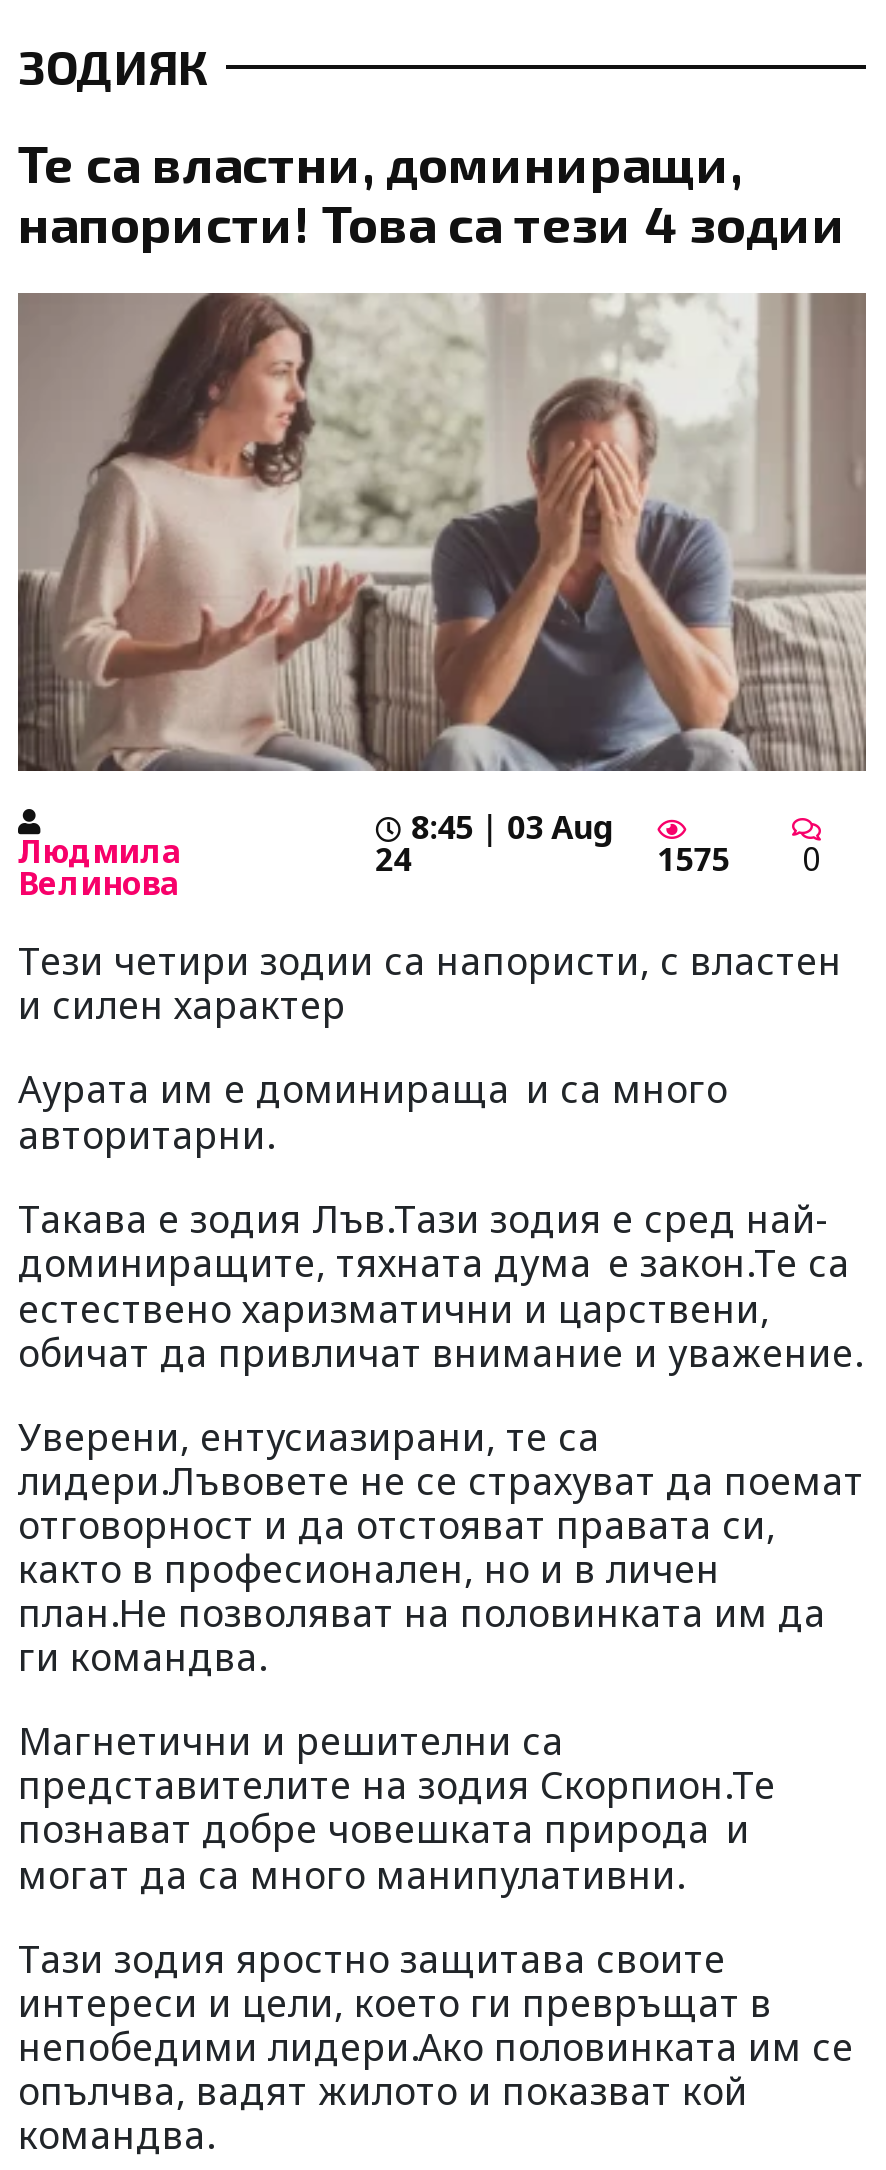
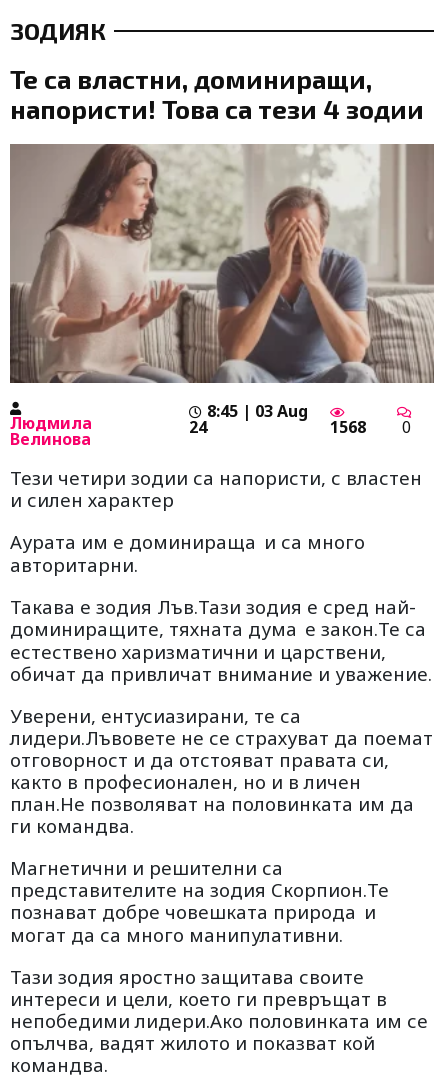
- 1575 0
+ 1568 0
